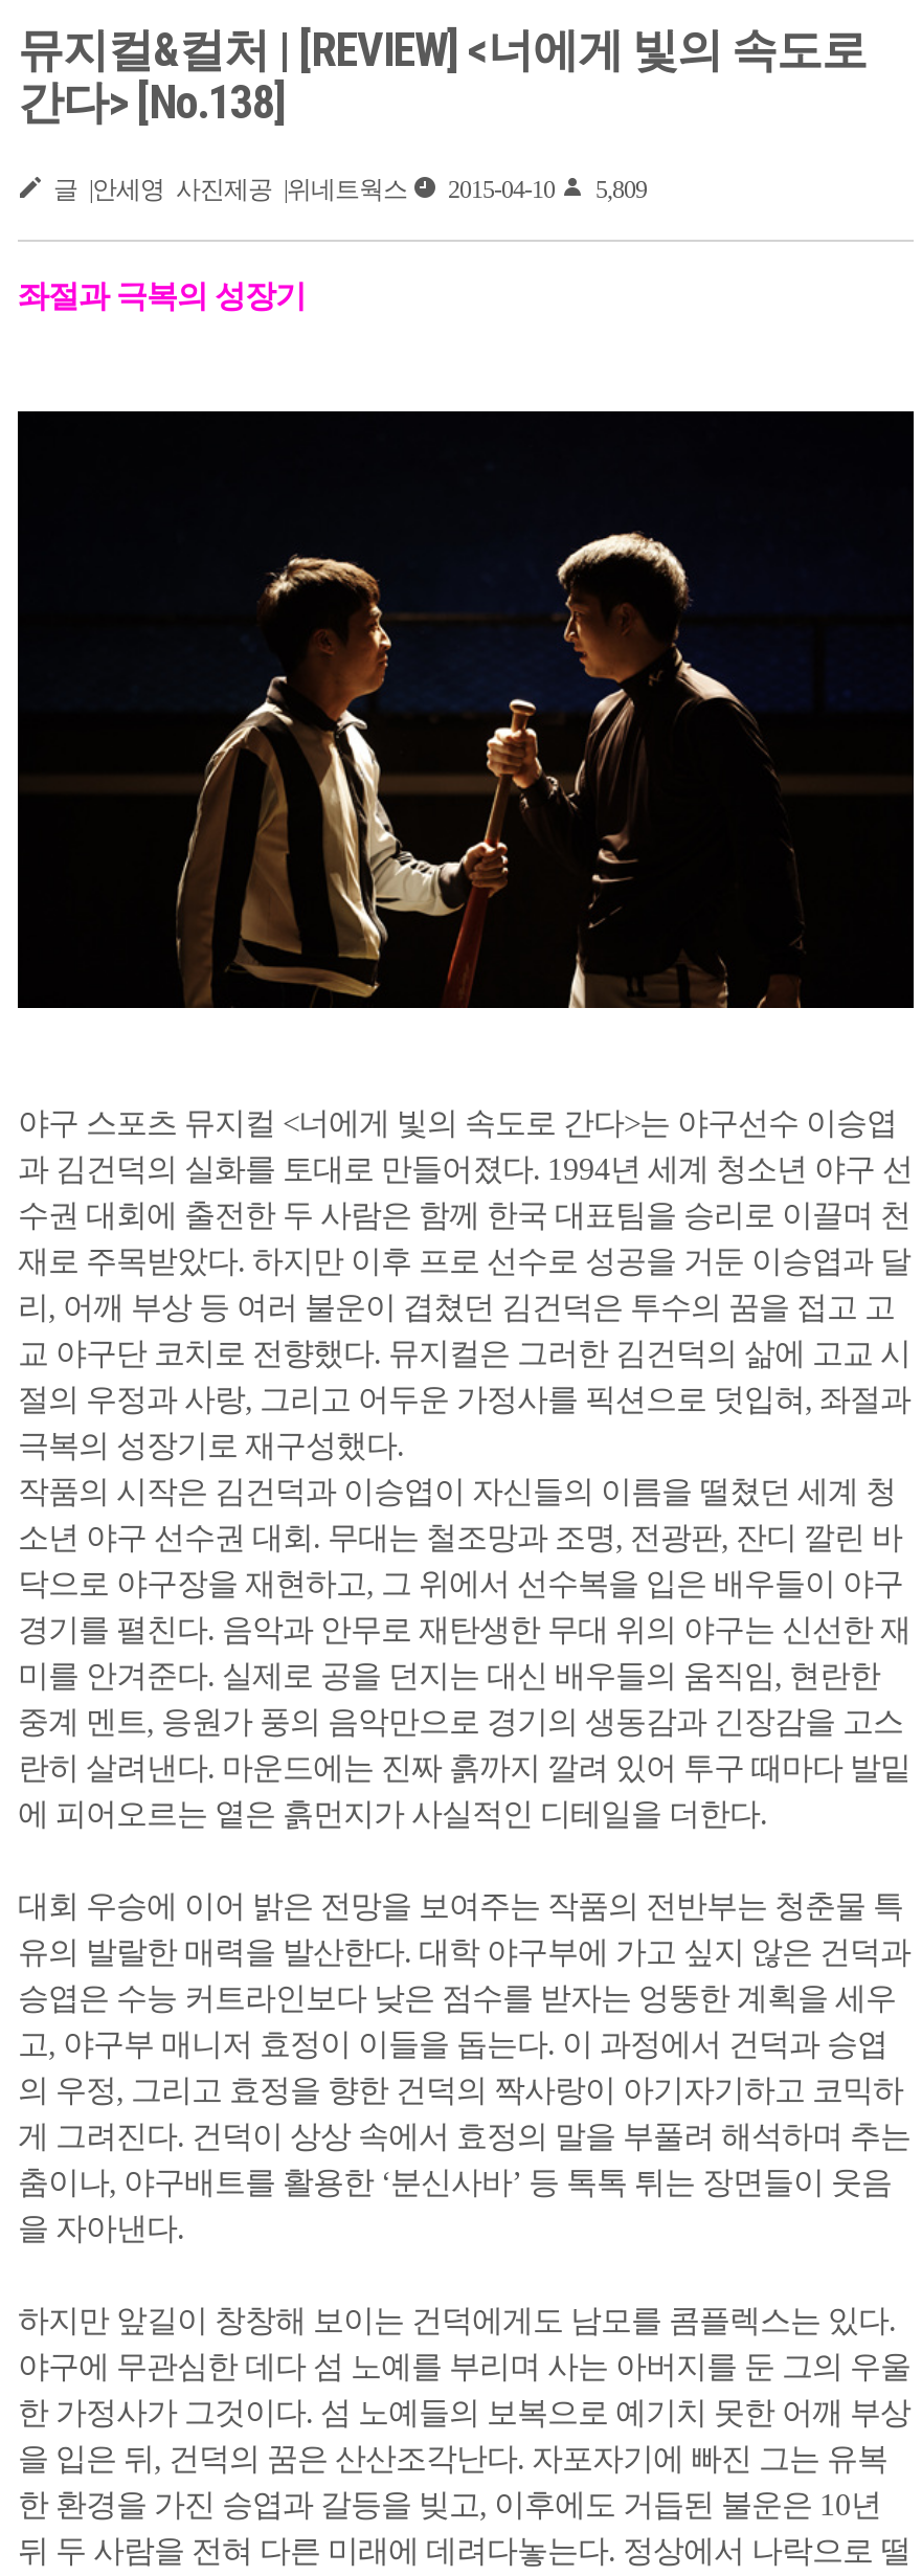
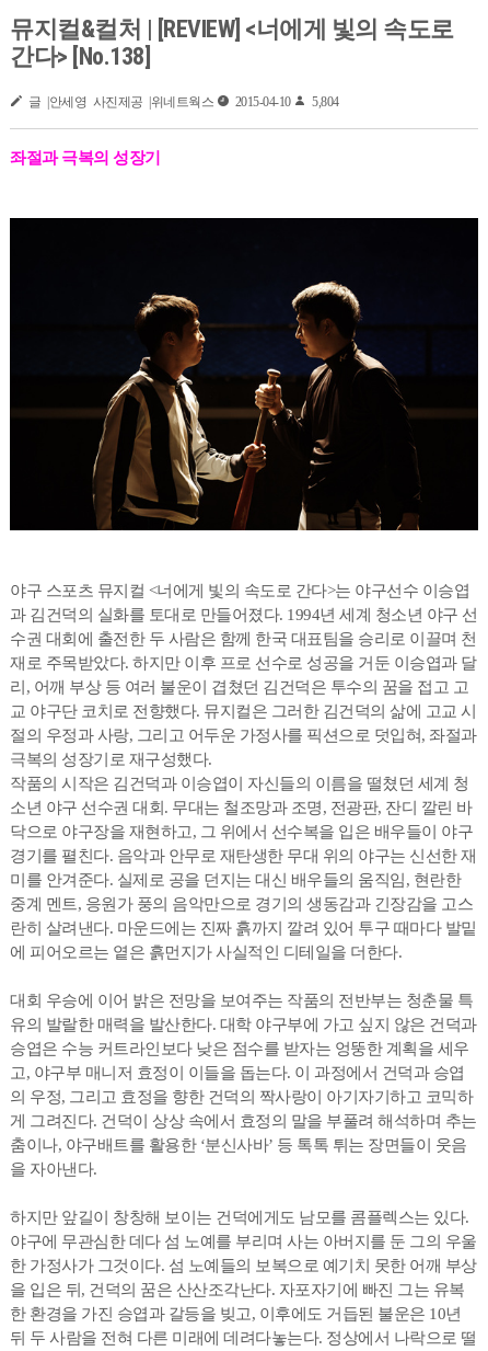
- 5,809
+ 5,804
